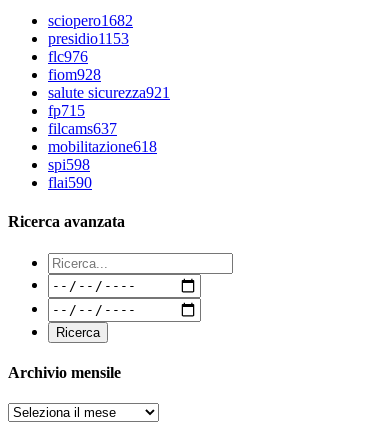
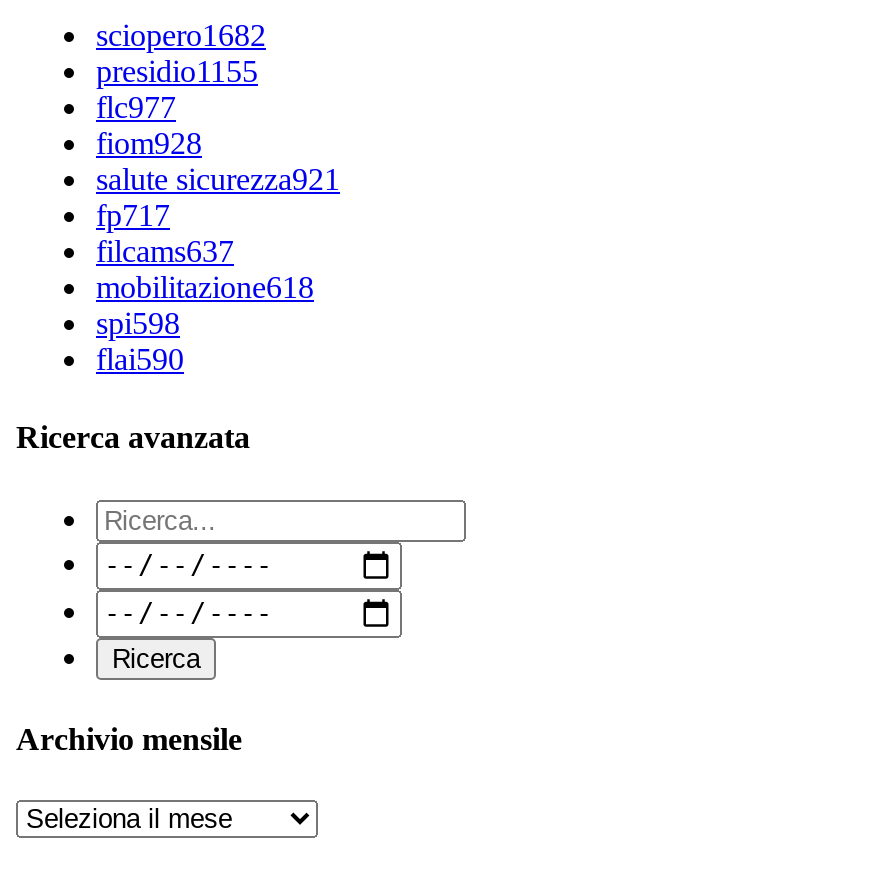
- presidio1153
+ presidio1155

- flc976
+ flc977

- fp715
+ fp717
